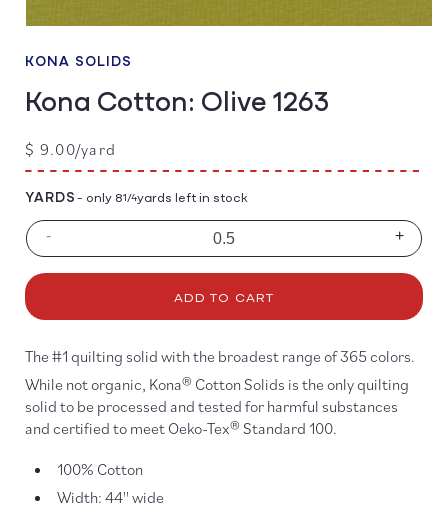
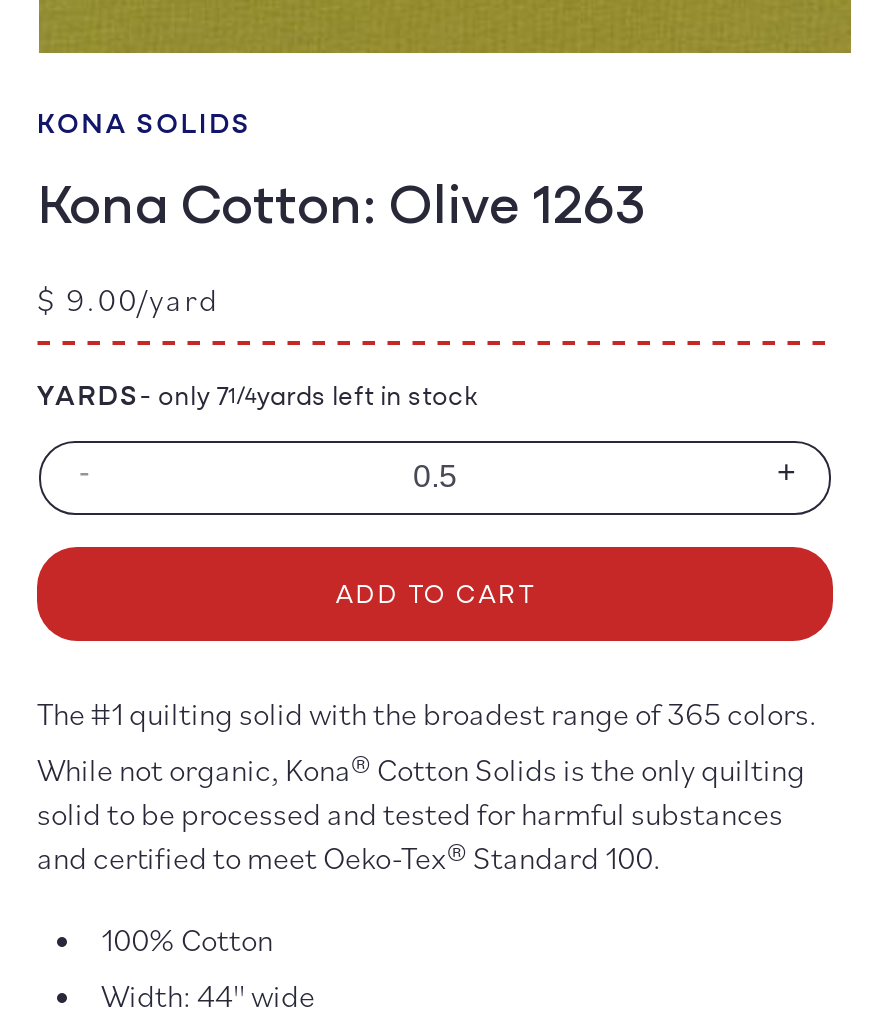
- YARDS - only 81/4yards left in stock
+ YARDS - only 71/4yards left in stock
